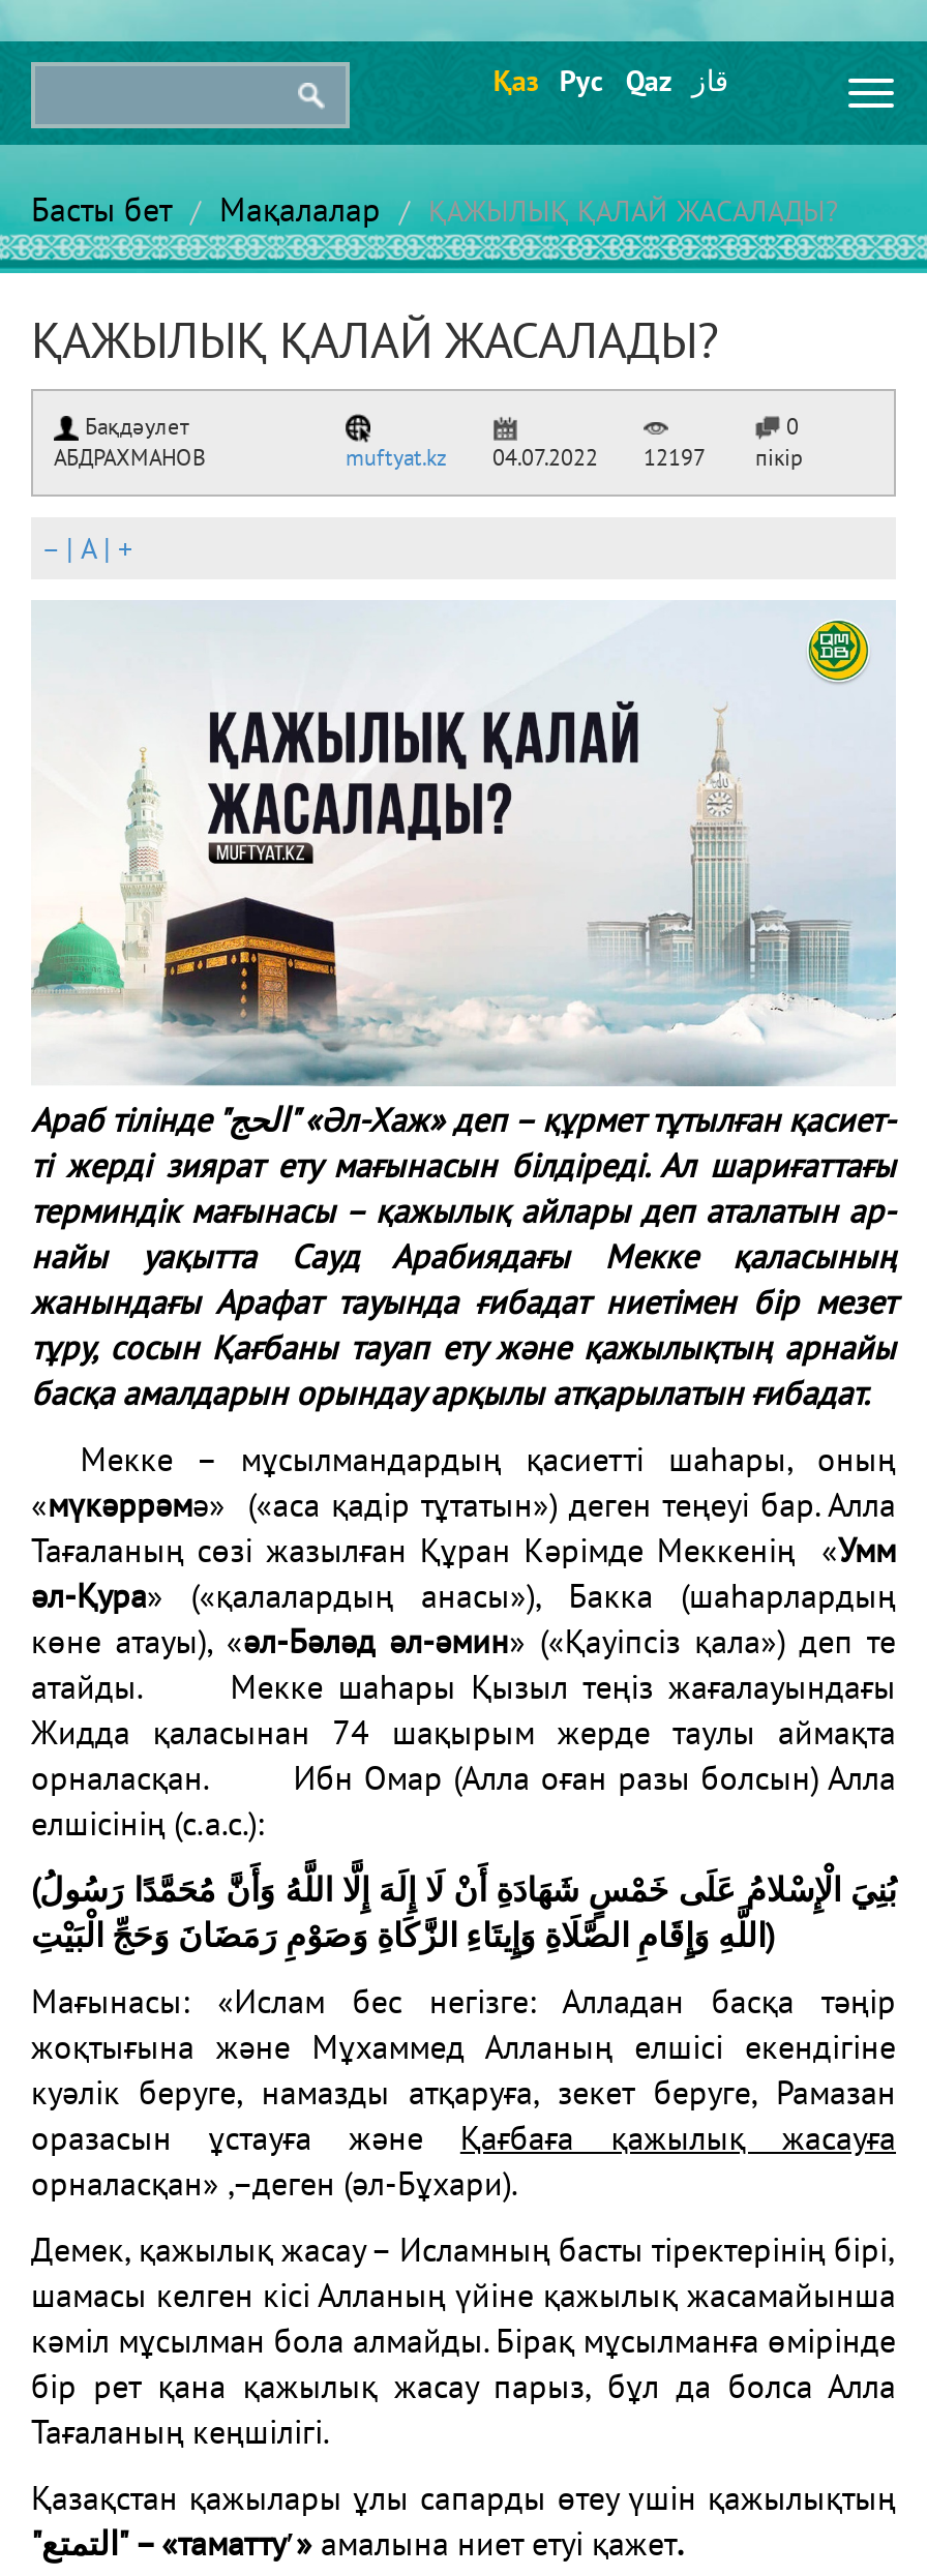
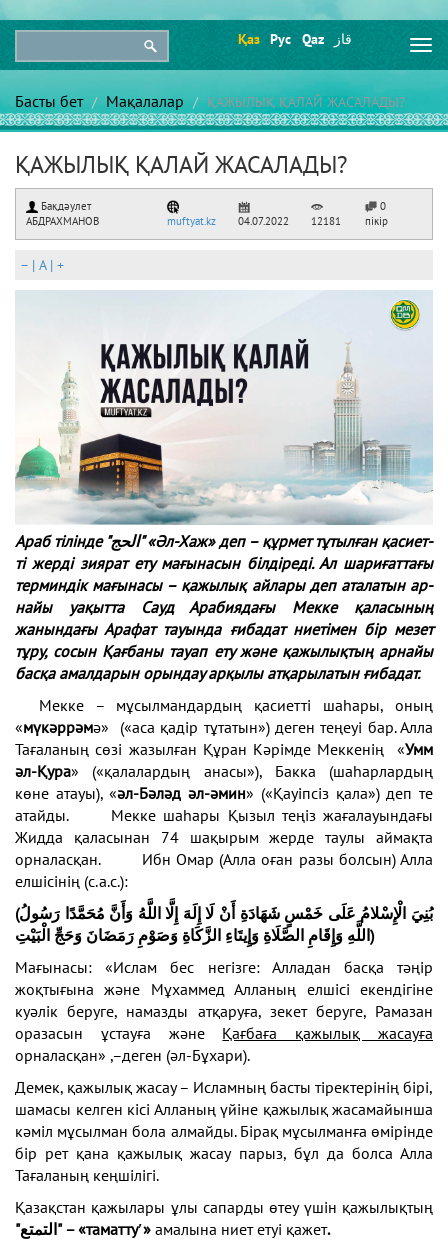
- muftyat.kz 04.07.2022 12197 пікір
+ muftyat.kz 04.07.2022 12181 пікір
